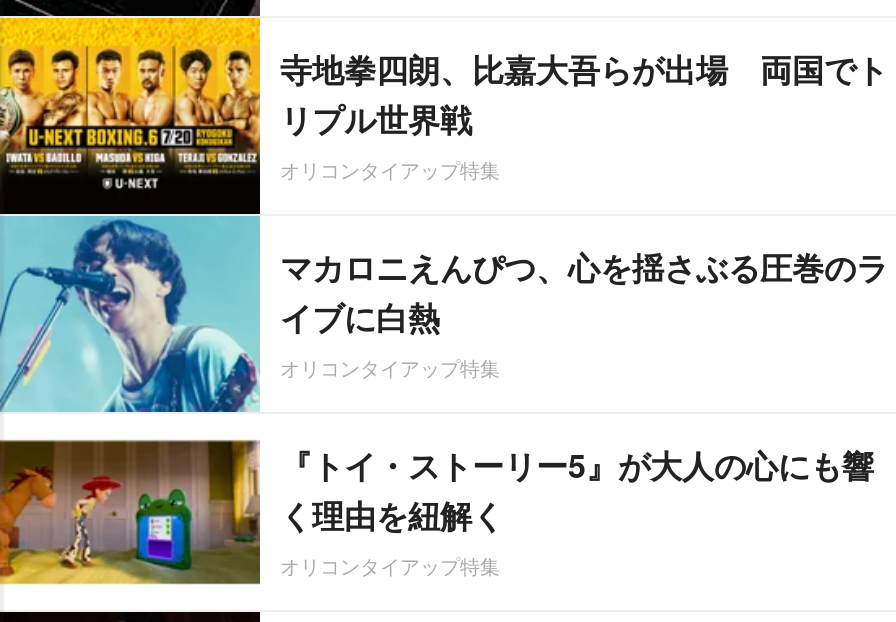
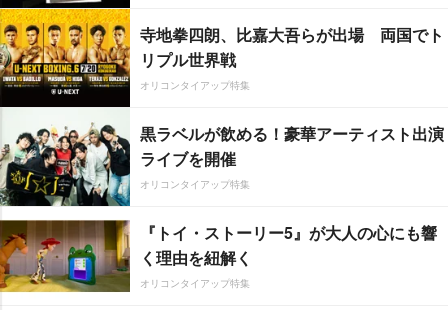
- [image]
- マカロニえんぴつ、心を揺さぶる圧巻のラ
- イブに白熱
+ [image]
+ 黒ラベルが飲める！豪華アーティスト出演
+ ライブを開催
